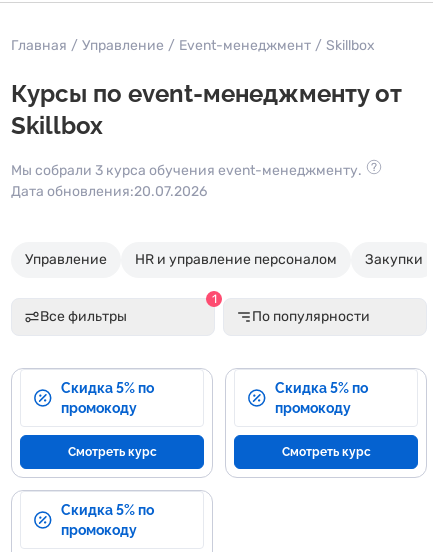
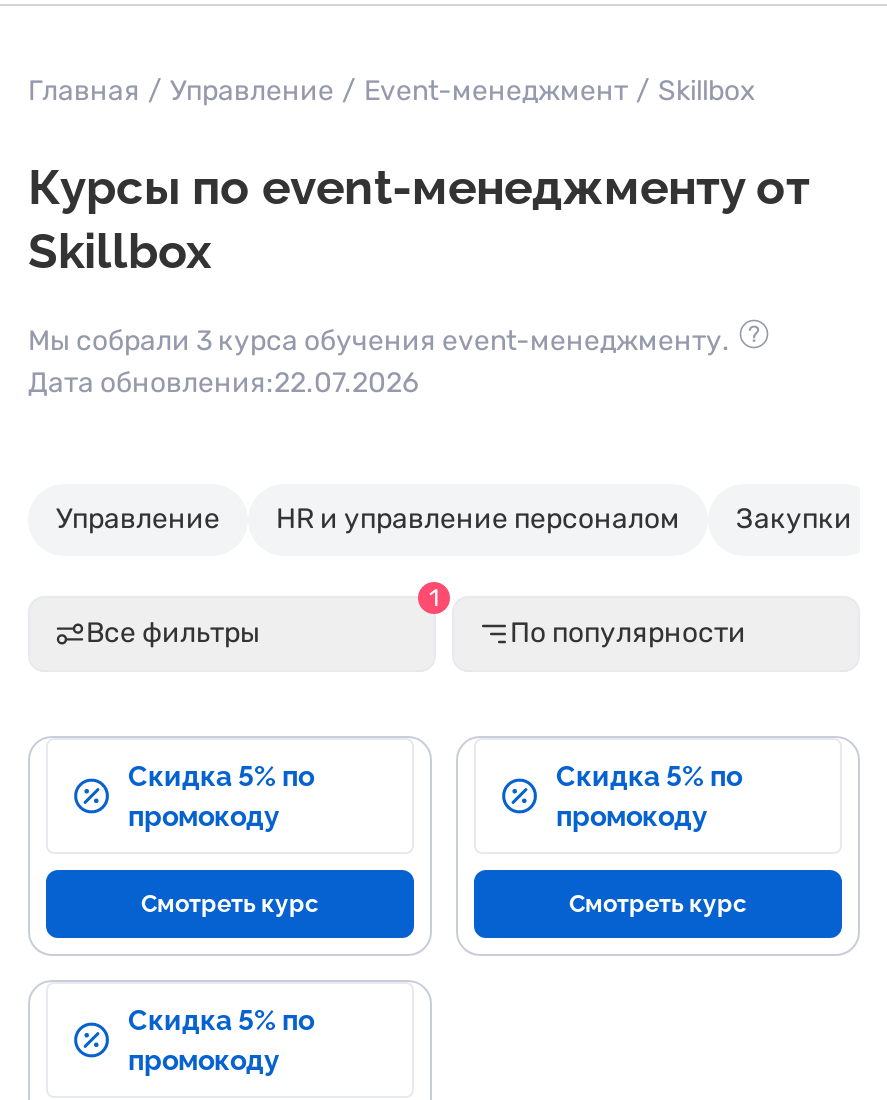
- Дата обновления:20.07.2026
+ Дата обновления:22.07.2026
